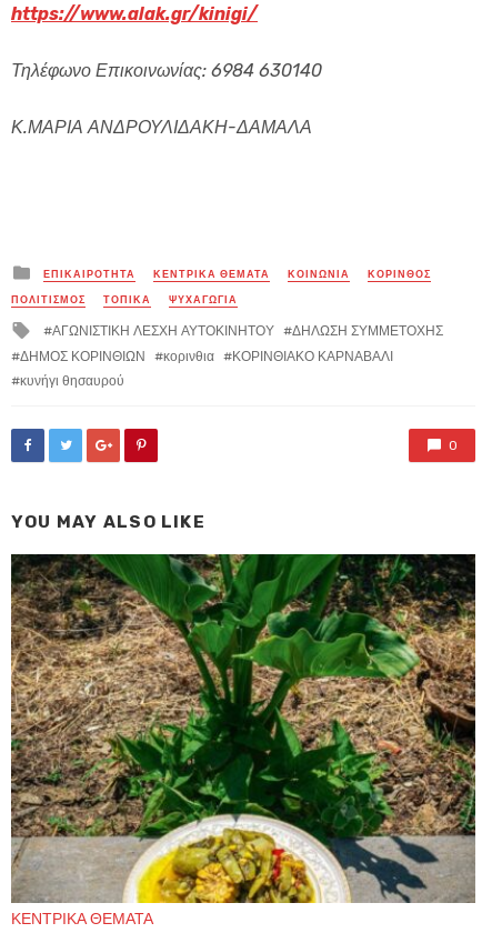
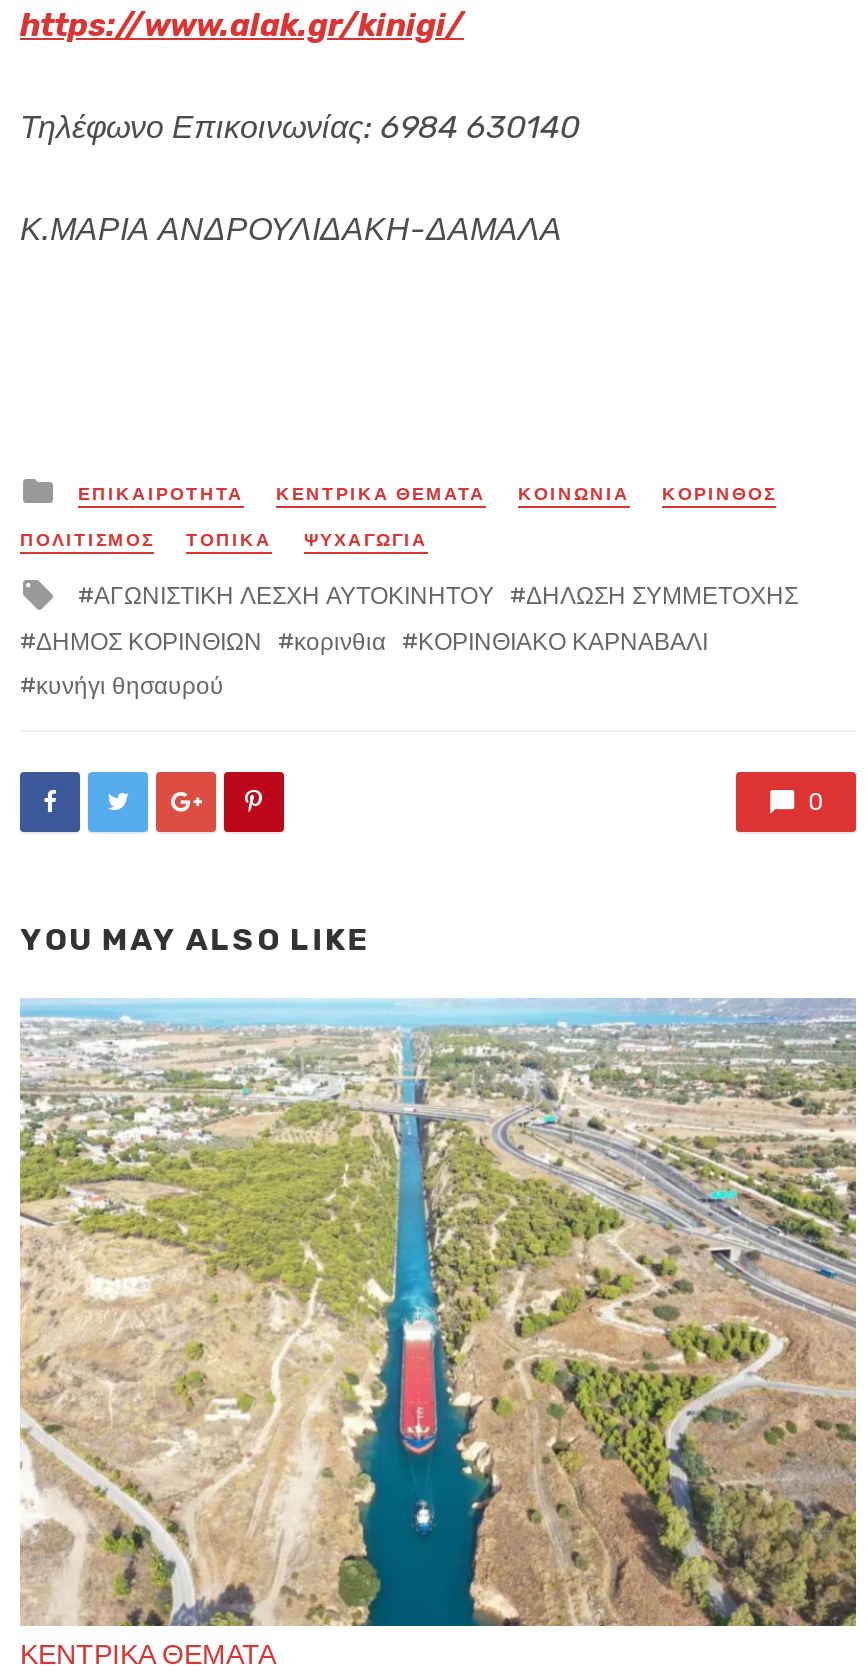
- [image]
+ [image]
